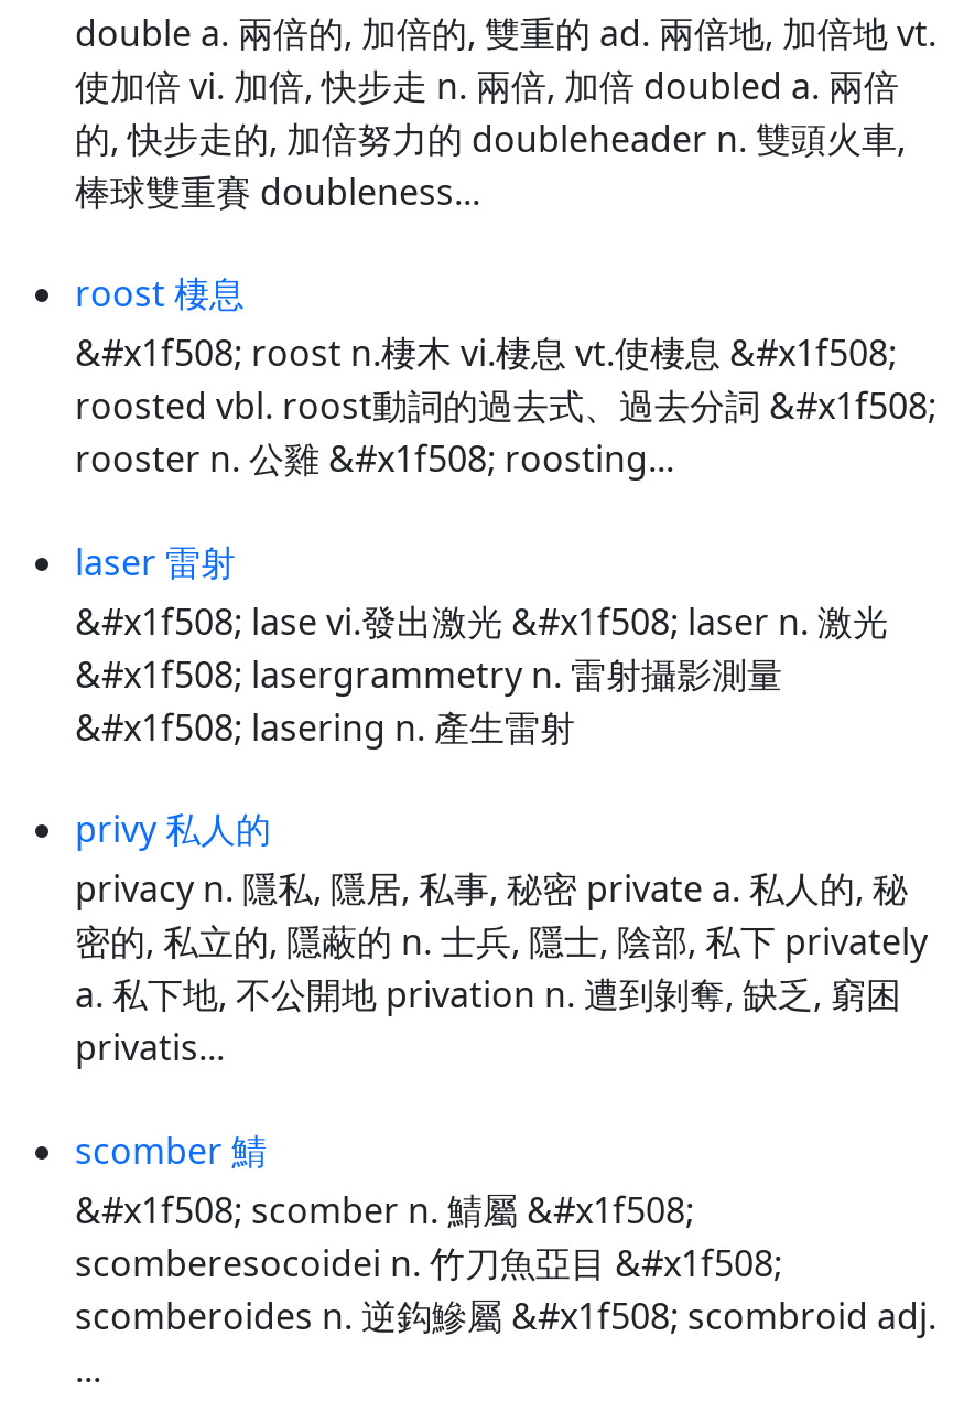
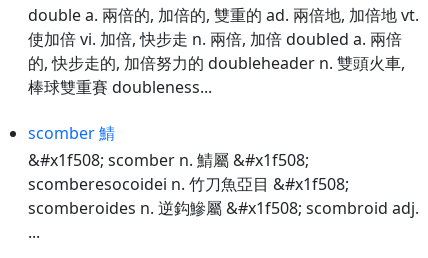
- roost 棲息
- &#x1f508; roost n.棲木 vi.棲息 vt.使棲息 &#x1f508;
- roosted vbl. roost動詞的過去式、過去分詞 &#x1f508;
- rooster n. 公雞 &#x1f508; roosting...
- laser 雷射
- &#x1f508; lase vi.發出激光 &#x1f508; laser n. 激光
- &#x1f508; lasergrammetry n. 雷射攝影測量
- &#x1f508; lasering n. 產生雷射
- privy 私人的
- privacy n. 隱私, 隱居, 私事, 秘密 private a. 私人的, 秘
- 密的, 私立的, 隱蔽的 n. 士兵, 隱士, 陰部, 私下 privately
- a. 私下地, 不公開地 privation n. 遭到剝奪, 缺乏, 窮困
- privatis...
